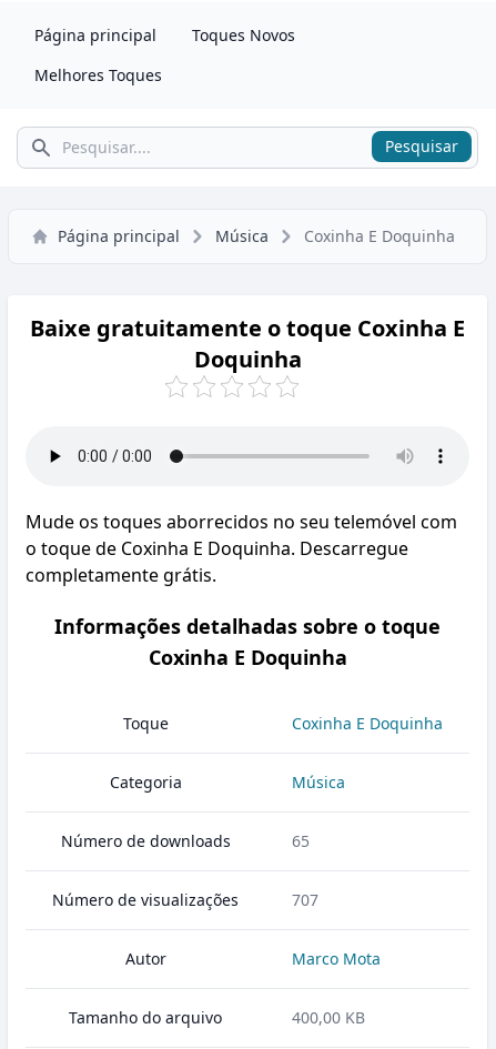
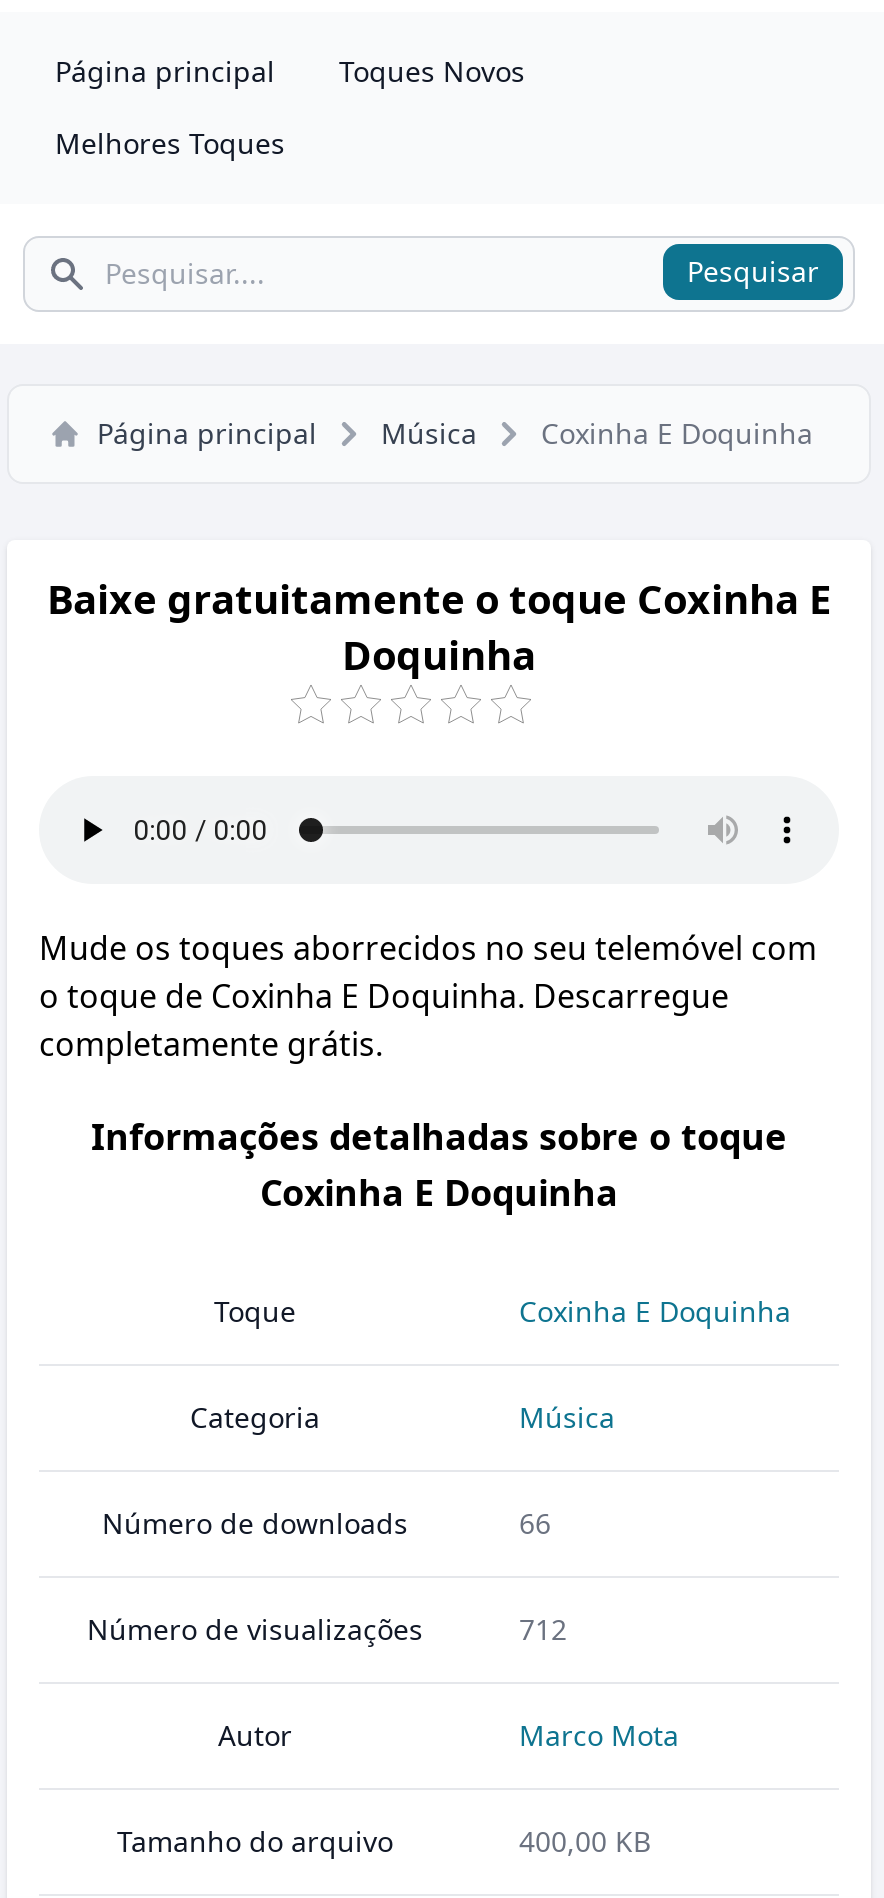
- 65
+ 66

- 707
+ 712
